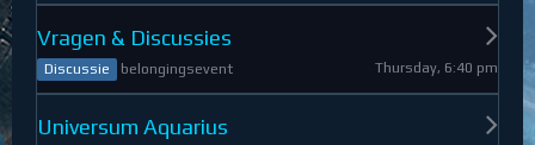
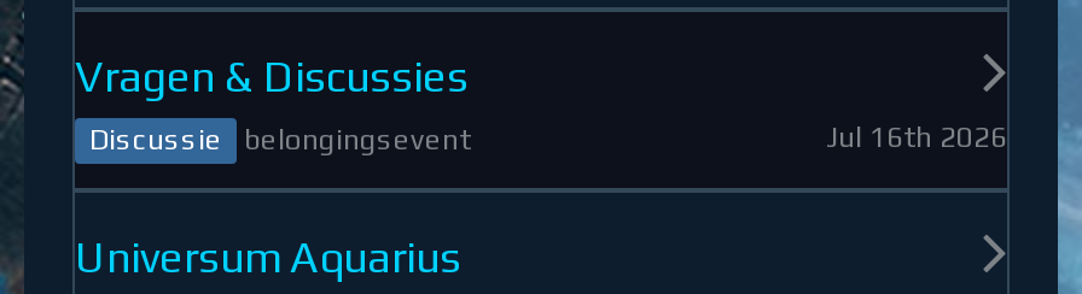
- Thursday, 6:40 pm
+ Jul 16th 2026
